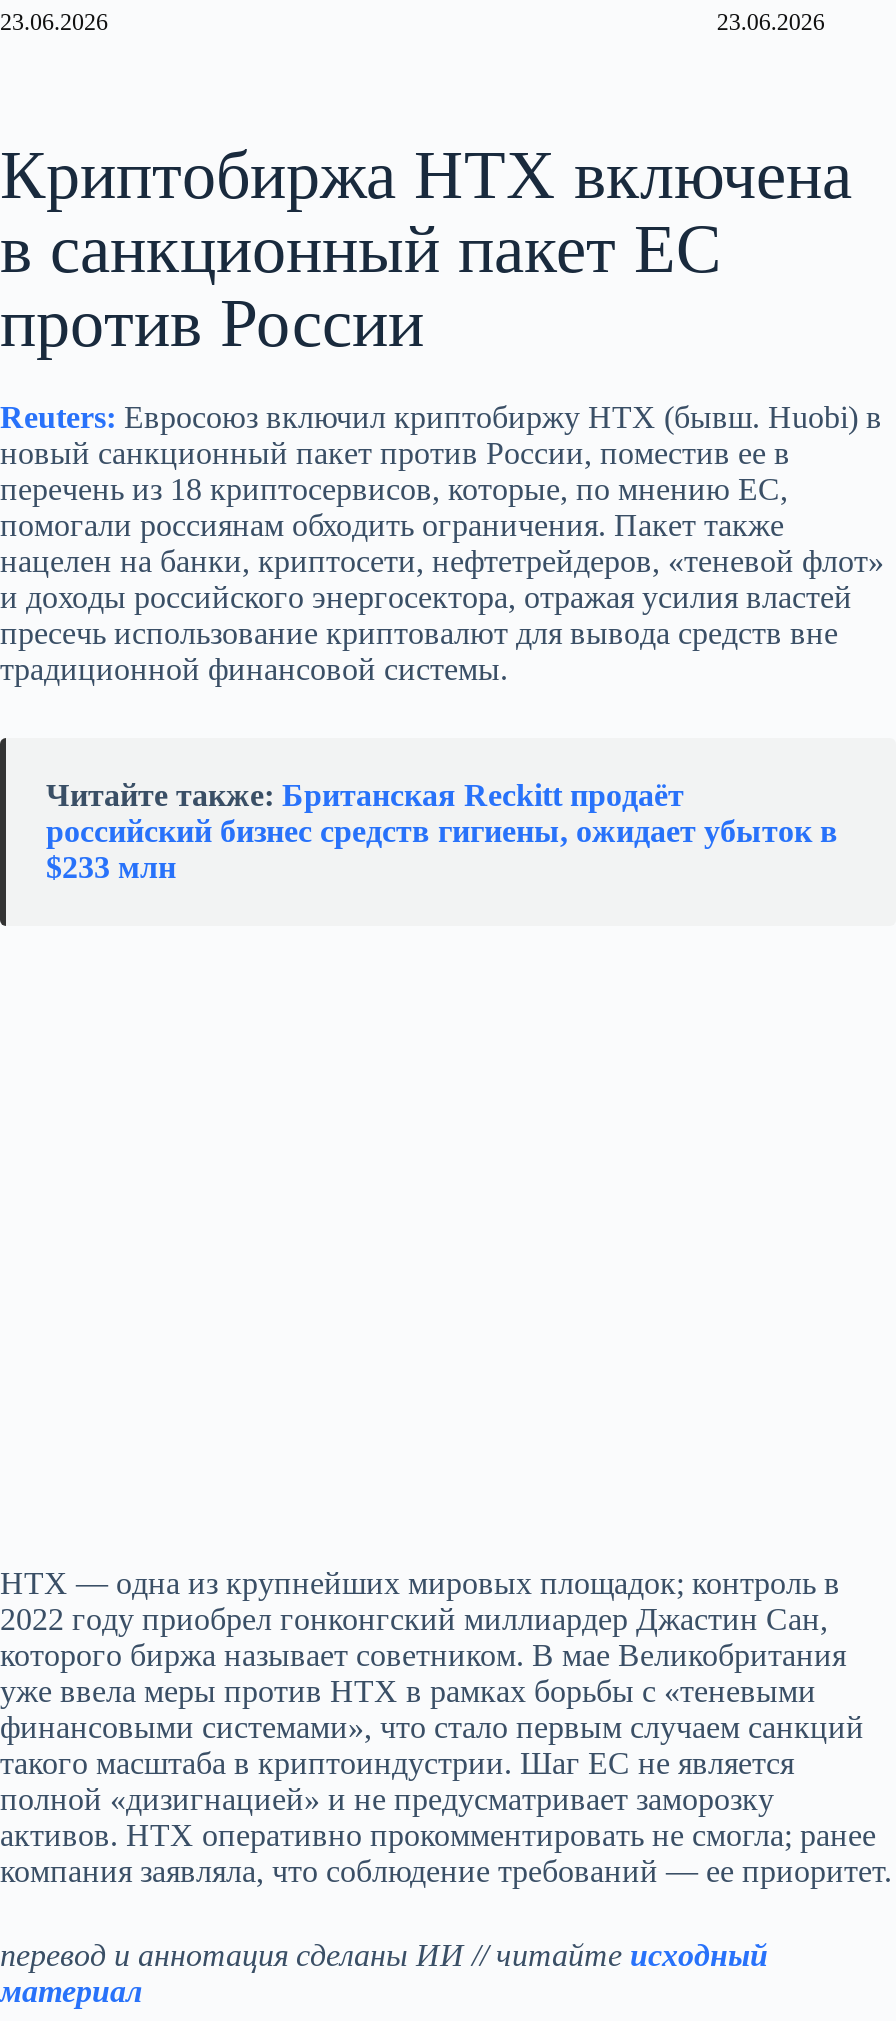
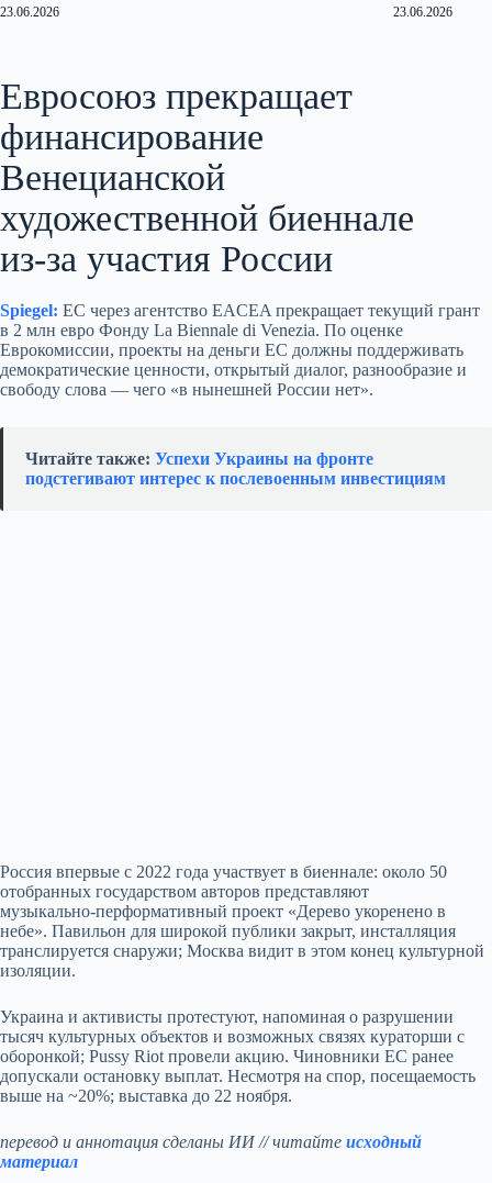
- Криптобиржа HTX включена
- в санкционный пакет ЕС
- против России
- Reuters: Евросоюз включил криптобиржу HTX (бывш. Huobi) в
- новый санкционный пакет против России, поместив ее в
- перечень из 18 криптосервисов, которые, по мнению ЕС,
- помогали россиянам обходить ограничения. Пакет также
- нацелен на банки, криптосети, нефтетрейдеров, «теневой флот»
- и доходы российского энергосектора, отражая усилия властей
- пресечь использование криптовалют для вывода средств вне
- традиционной финансовой системы.
+ Евросоюз прекращает
+ финансирование
+ Венецианской
+ художественной биеннале
+ из‑за участия России
+ Spiegel: ЕС через агентство EACEA прекращает текущий грант
+ в 2 млн евро Фонду La Biennale di Venezia. По оценке
+ Еврокомиссии, проекты на деньги ЕС должны поддерживать
+ демократические ценности, открытый диалог, разнообразие и
+ свободу слова — чего «в нынешней России нет».

- Читайте также: Британская Reckitt продаёт
- российский бизнес средств гигиены, ожидает убыток в
- $233 млн
+ Читайте также: Успехи Украины на фронте
+ подстегивают интерес к послевоенным инвестициям

- HTX — одна из крупнейших мировых площадок; контроль в
- 2022 году приобрел гонконгский миллиардер Джастин Сан,
- которого биржа называет советником. В мае Великобритания
- уже ввела меры против HTX в рамках борьбы с «теневыми
- финансовыми системами», что стало первым случаем санкций
- такого масштаба в криптоиндустрии. Шаг ЕС не является
- полной «дизигнацией» и не предусматривает заморозку
- активов. HTX оперативно прокомментировать не смогла; ранее
- компания заявляла, что соблюдение требований — ее приоритет.
+ Россия впервые с 2022 года участвует в биеннале: около 50
+ отобранных государством авторов представляют
+ музыкально‑перформативный проект «Дерево укоренено в
+ небе». Павильон для широкой публики закрыт, инсталляция
+ транслируется снаружи; Москва видит в этом конец культурной
+ изоляции.
+ Украина и активисты протестуют, напоминая о разрушении
+ тысяч культурных объектов и возможных связях кураторши с
+ оборонкой; Pussy Riot провели акцию. Чиновники ЕС ранее
+ допускали остановку выплат. Несмотря на спор, посещаемость
+ выше на ~20%; выставка до 22 ноября.
